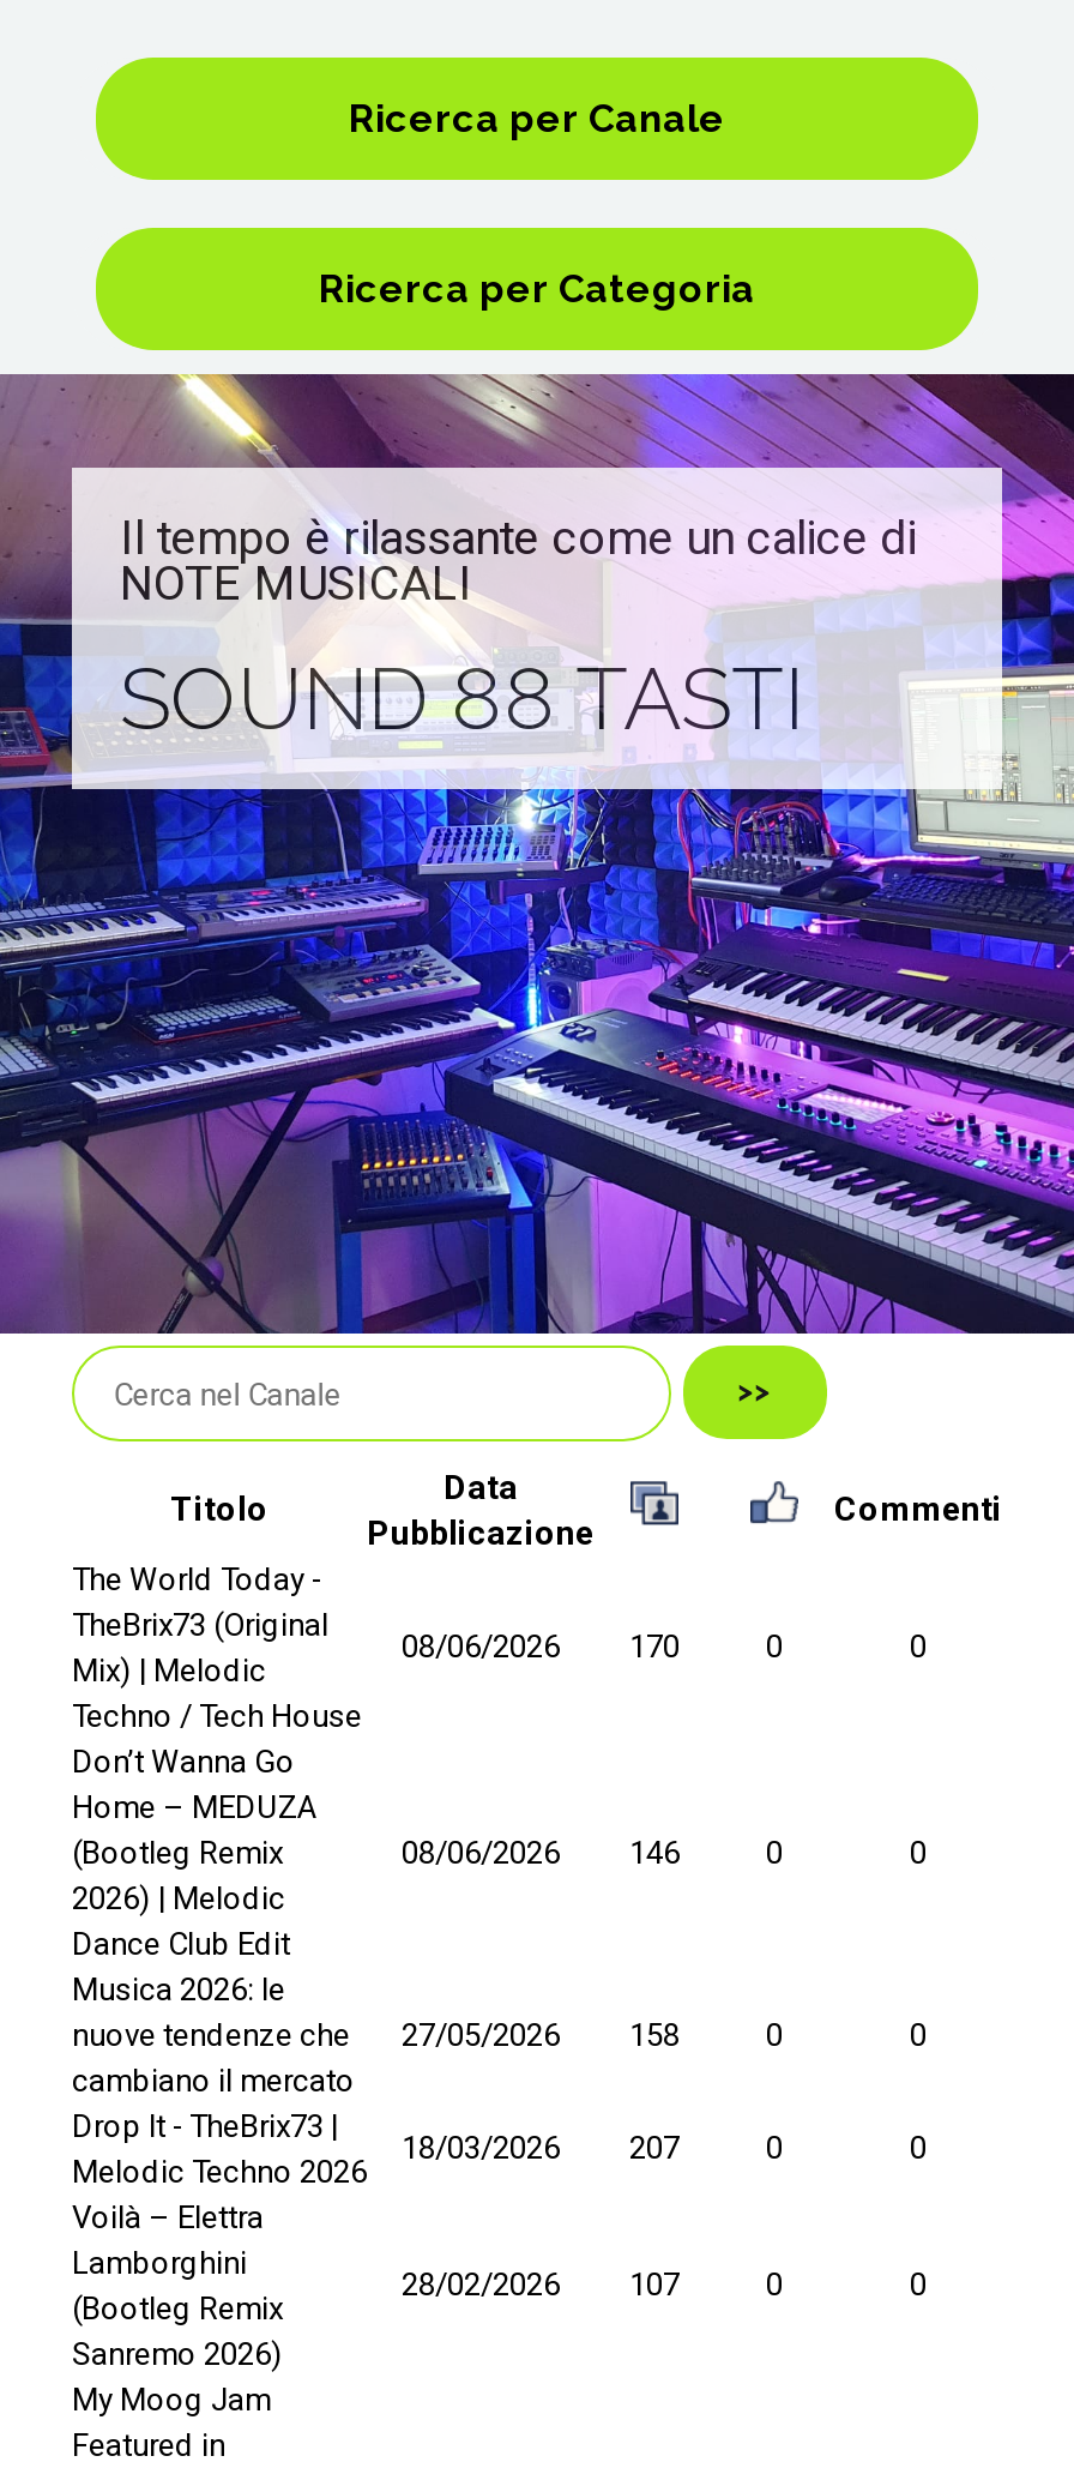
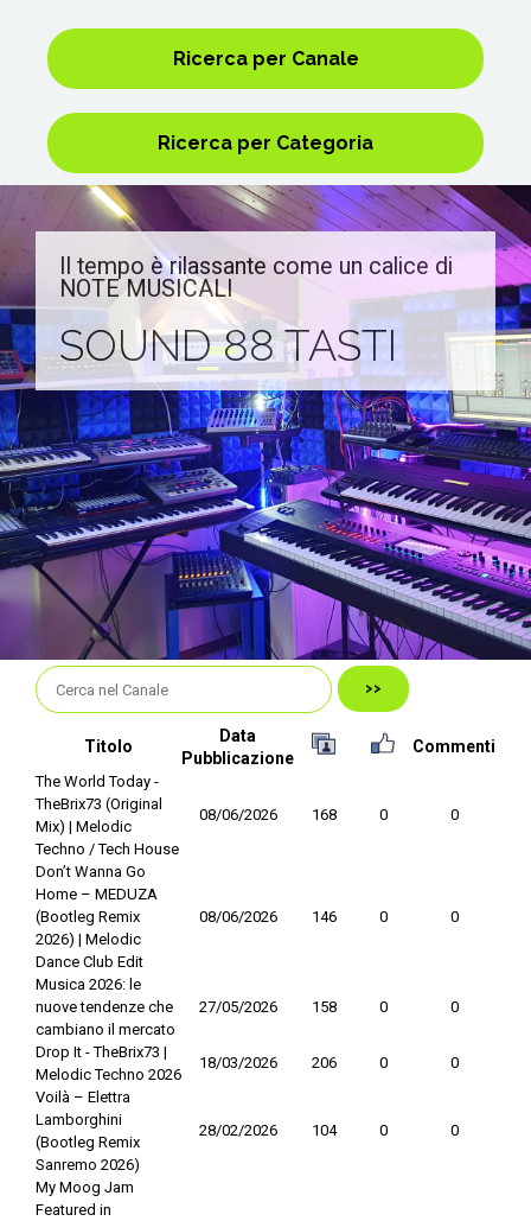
- 08/06/2026 170
+ 08/06/2026 168

- 18/03/2026 207
+ 18/03/2026 206

- 28/02/2026 107
+ 28/02/2026 104
